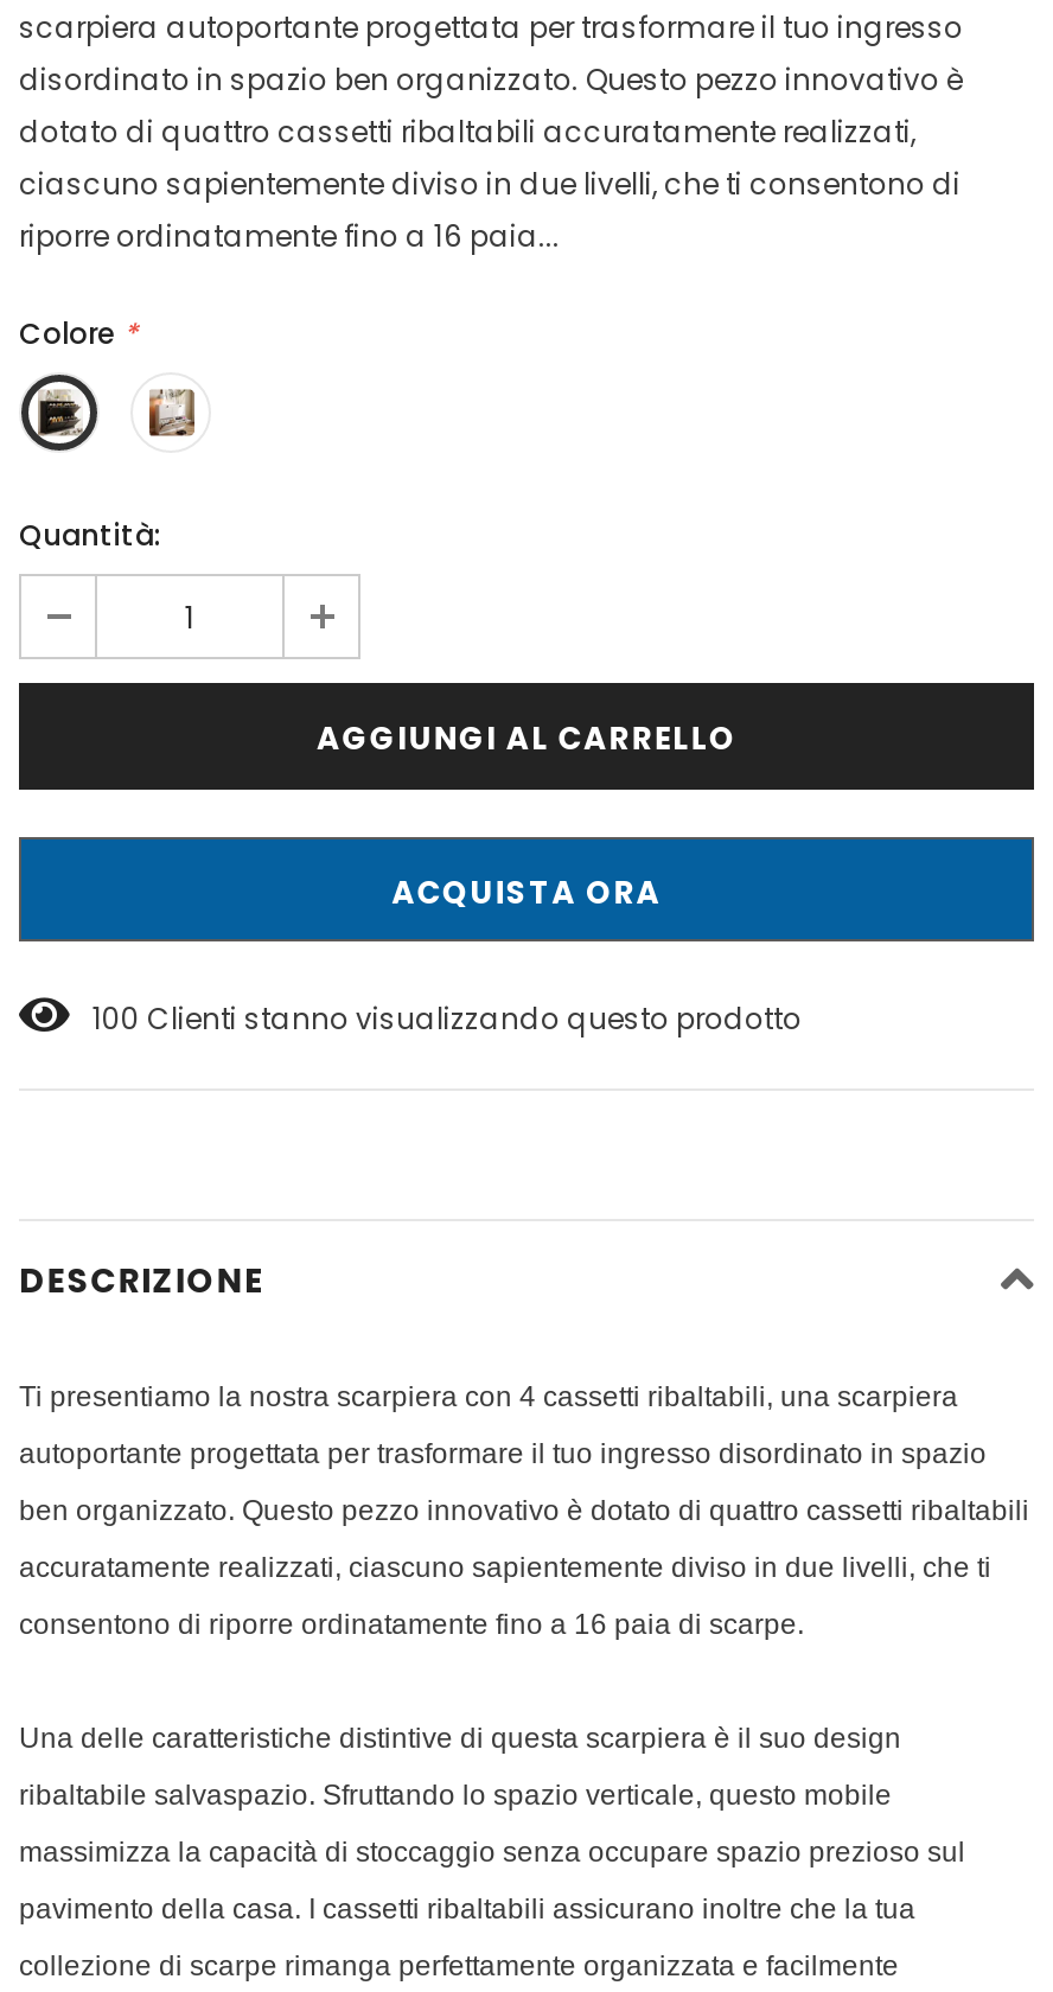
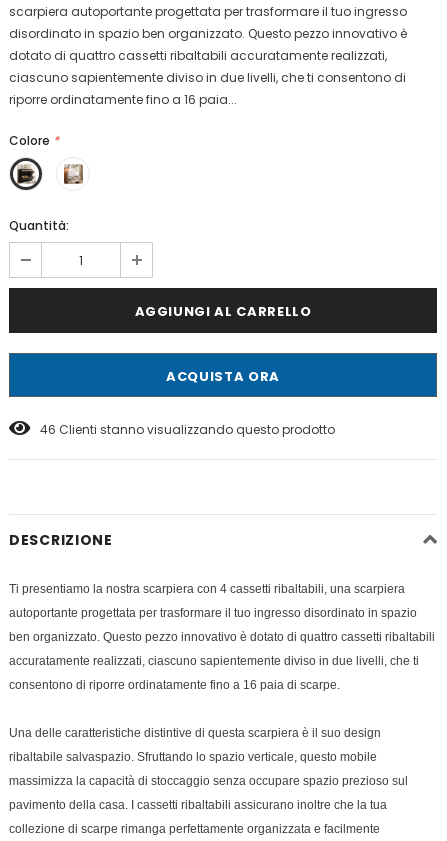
- 100 Clienti stanno visualizzando questo prodotto
+ 46 Clienti stanno visualizzando questo prodotto
